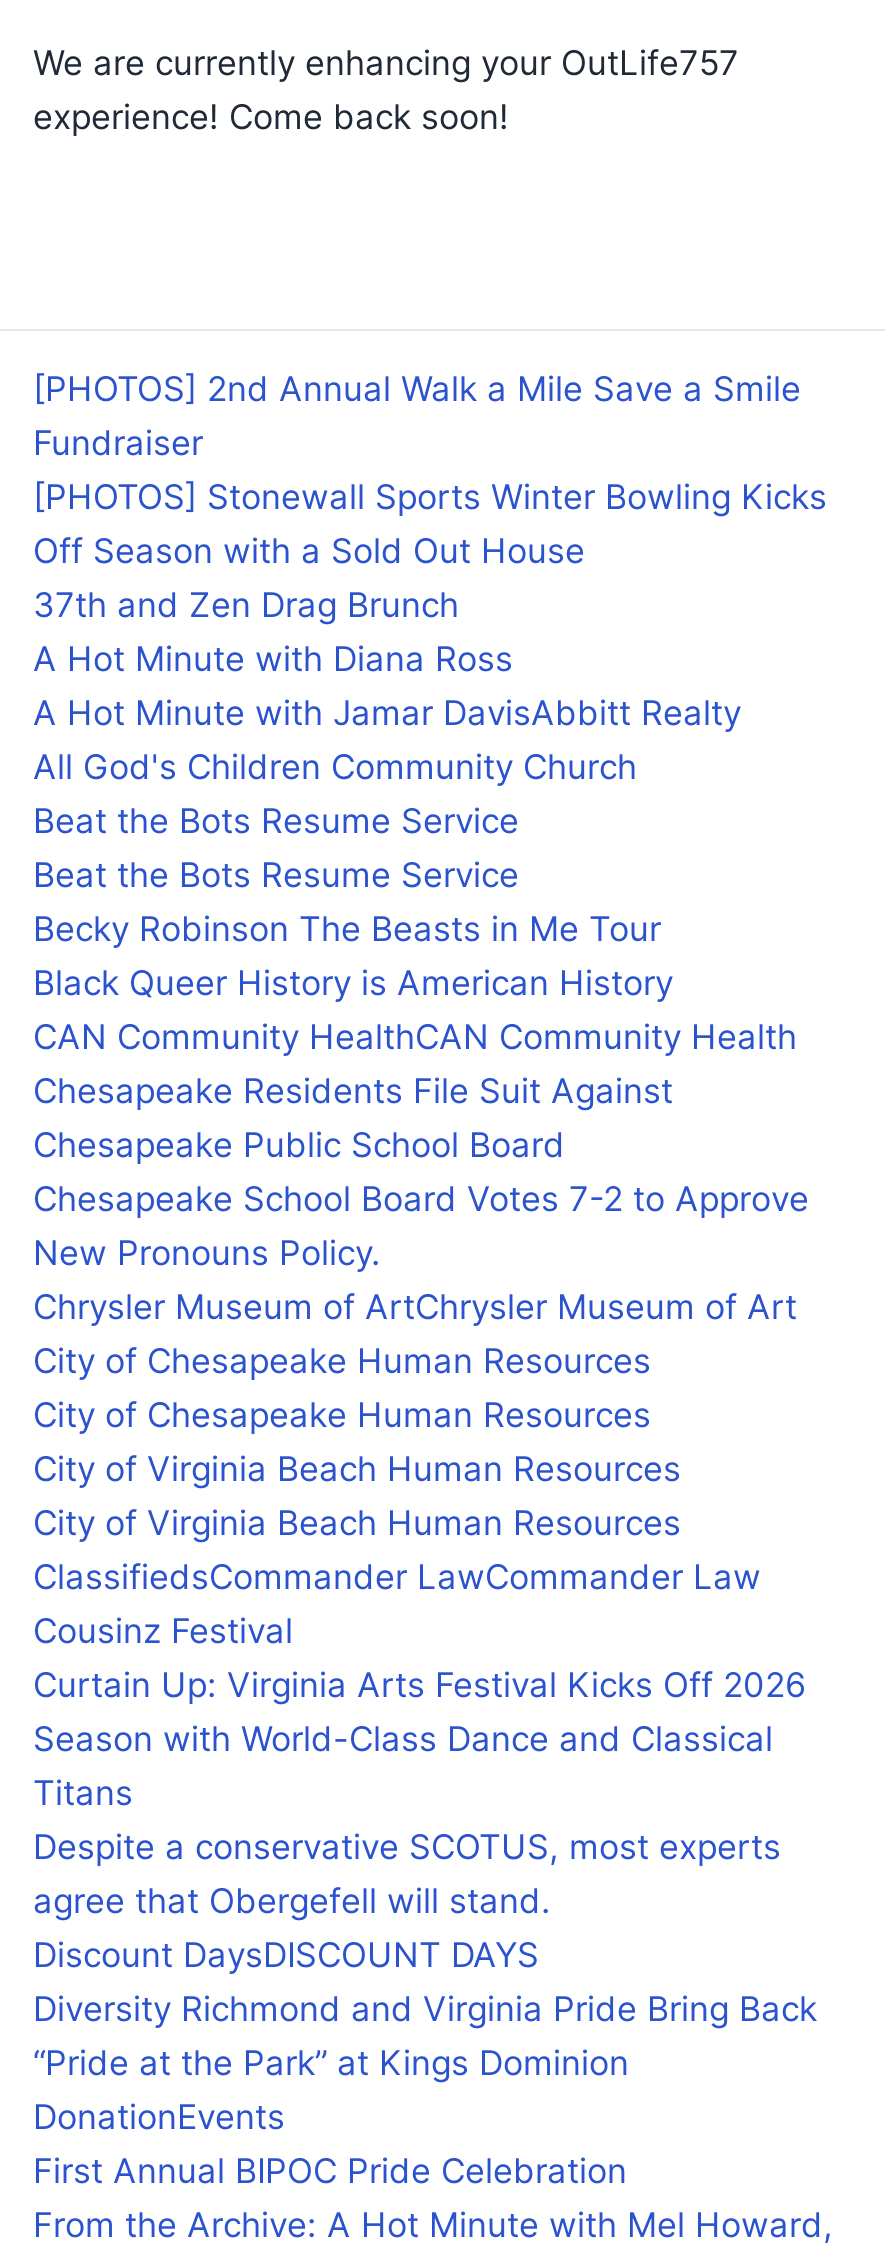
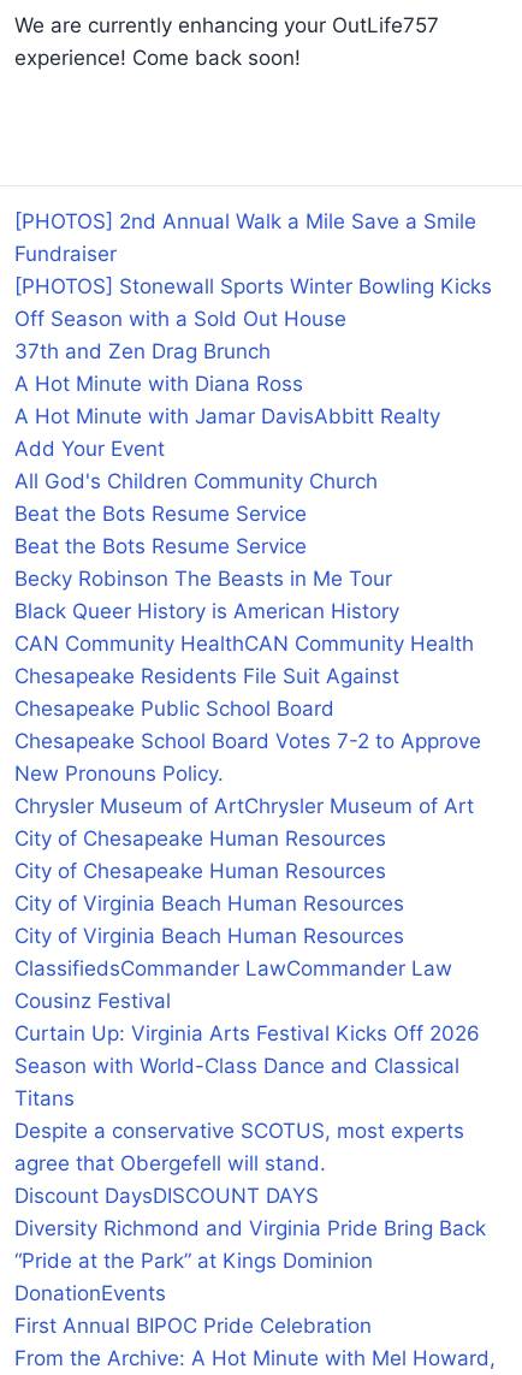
+ Add Your Event
